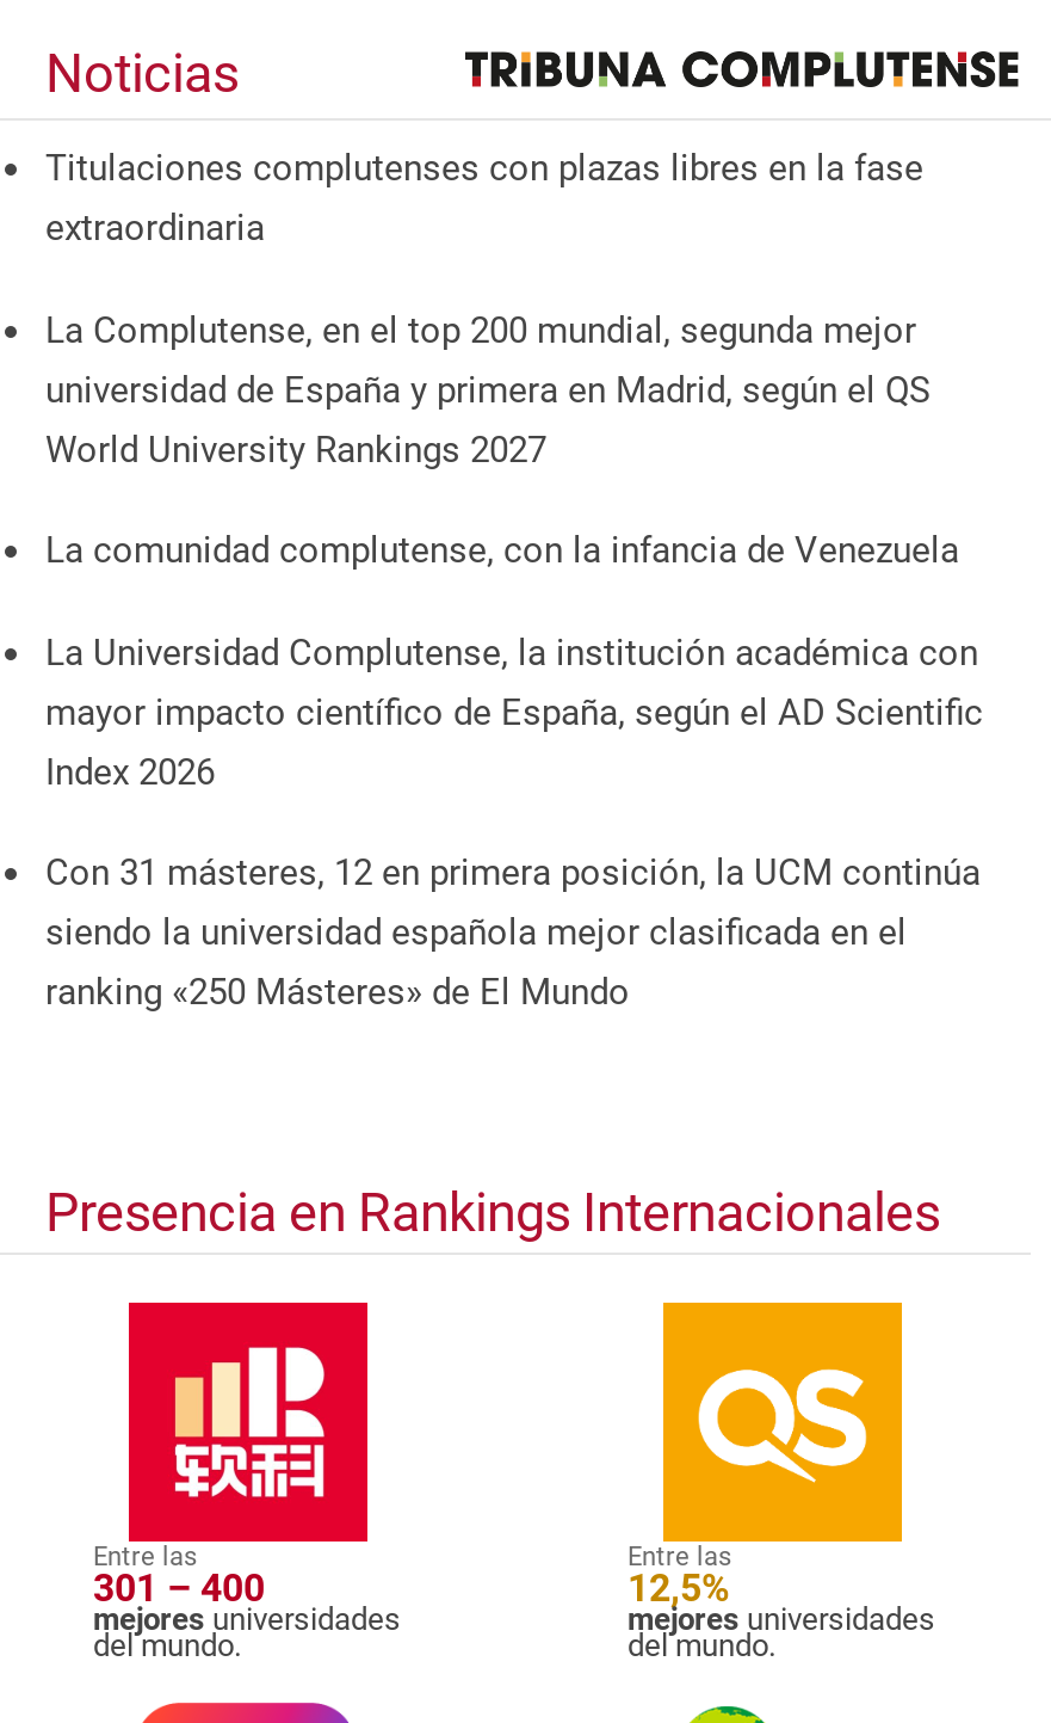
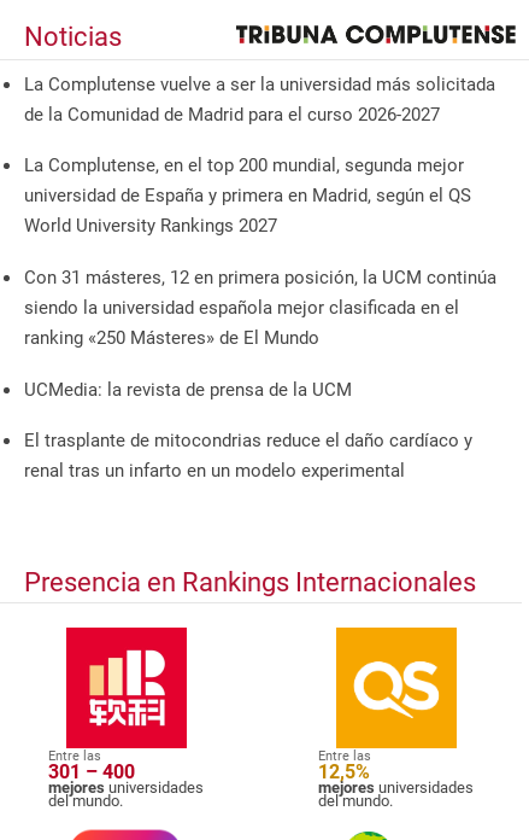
- Titulaciones complutenses con plazas libres en la fase
- extraordinaria
+ La Complutense vuelve a ser la universidad más solicitada
+ de la Comunidad de Madrid para el curso 2026-2027

- La comunidad complutense, con la infancia de Venezuela
- La Universidad Complutense, la institución académica con
- mayor impacto científico de España, según el AD Scientific
- Index 2026

moved up: Con 31 másteres, 12 en primera posición, la UCM continúa | siendo la universidad española mejor clasificada en el | ranking «250 Másteres» de El Mundo

+ UCMedia: la revista de prensa de la UCM
+ El trasplante de mitocondrias reduce el daño cardíaco y
+ renal tras un infarto en un modelo experimental
